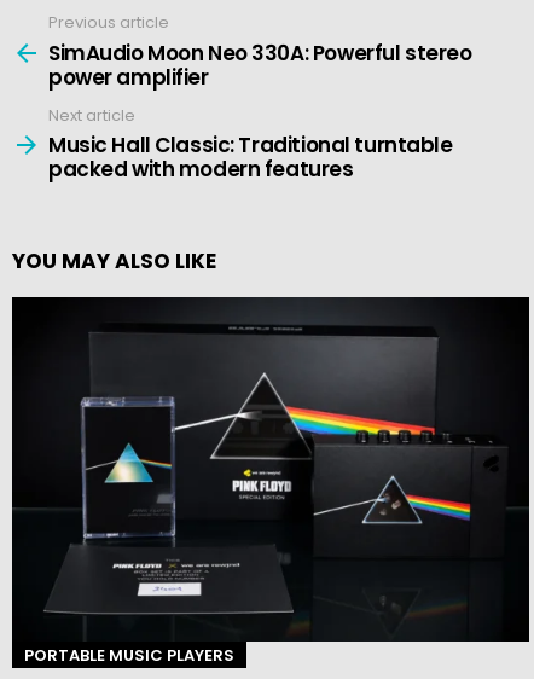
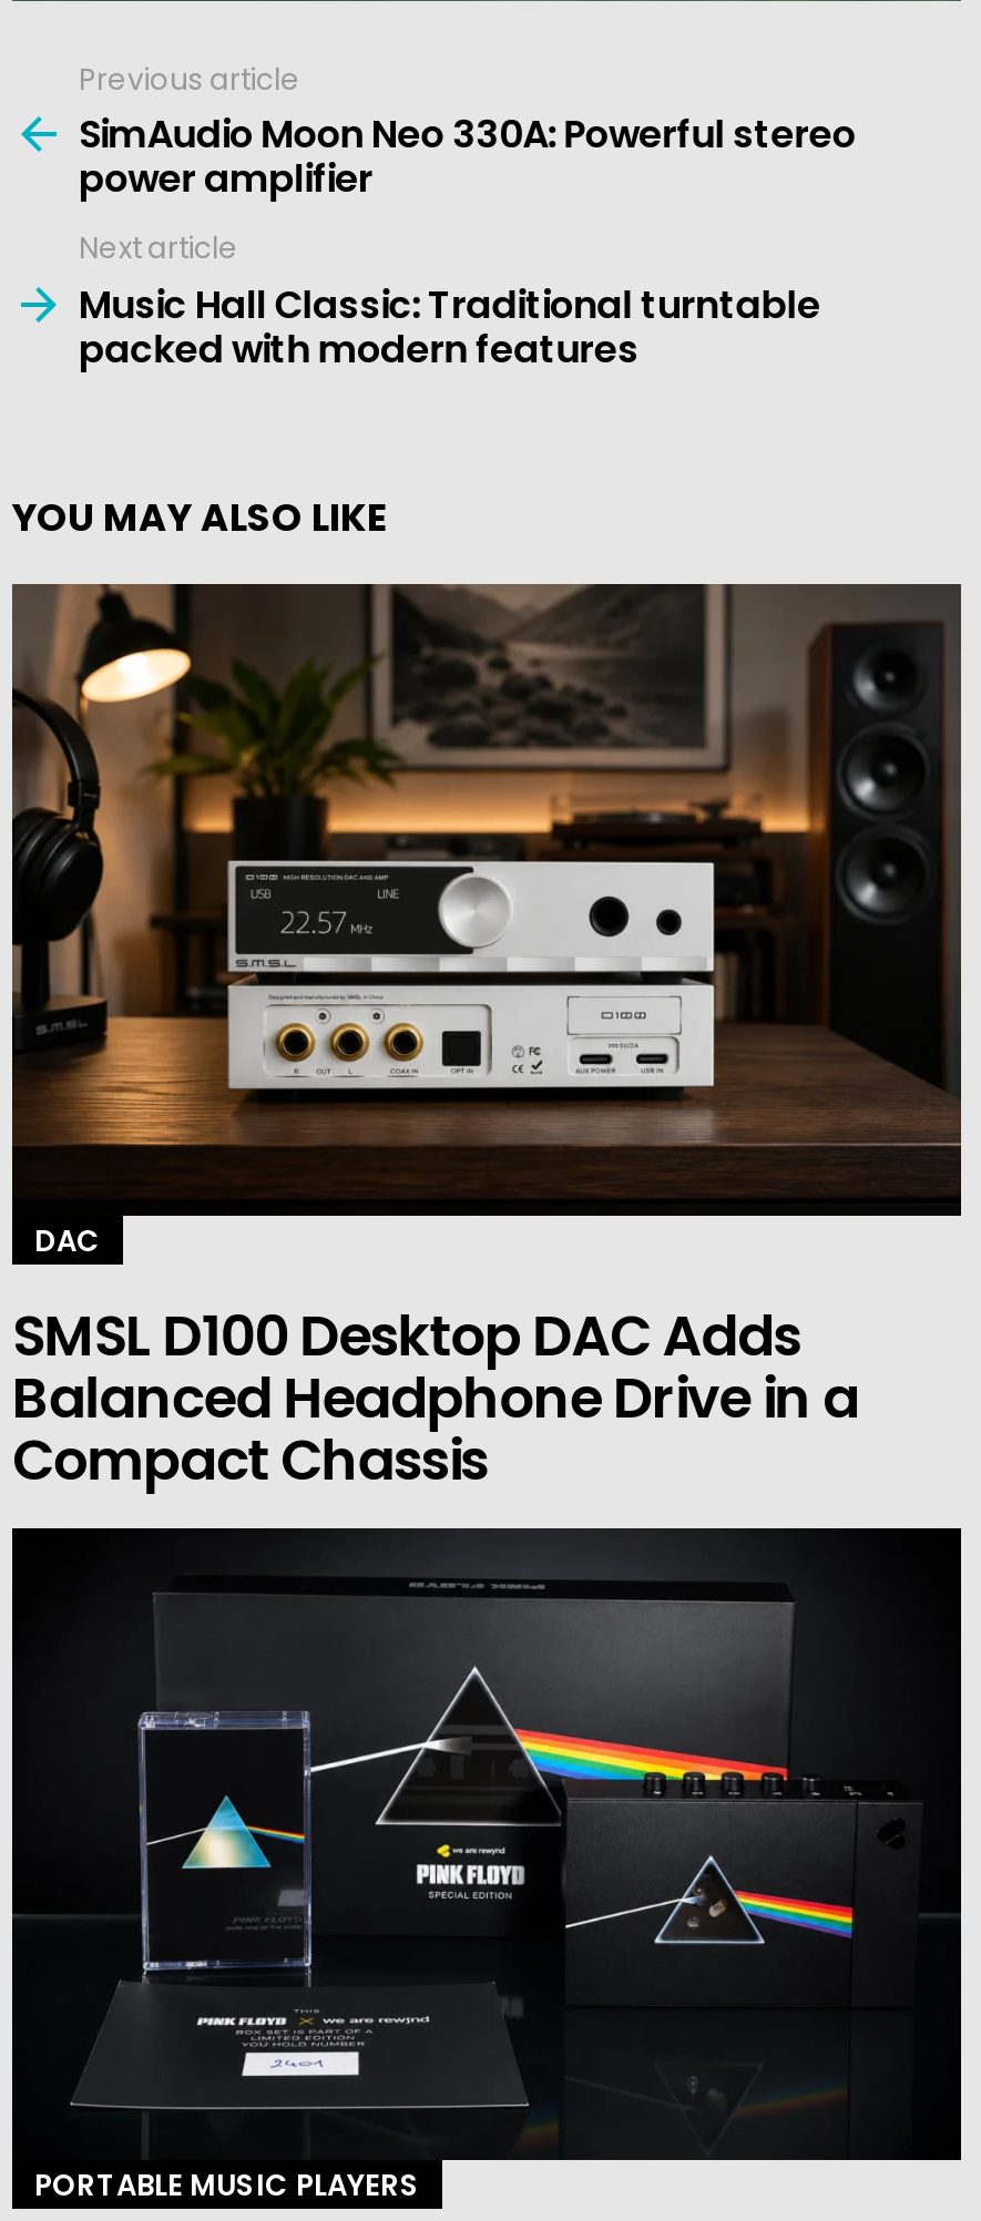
+ [image]
+ DAC
+ SMSL D100 Desktop DAC Adds
+ Balanced Headphone Drive in a
+ Compact Chassis
